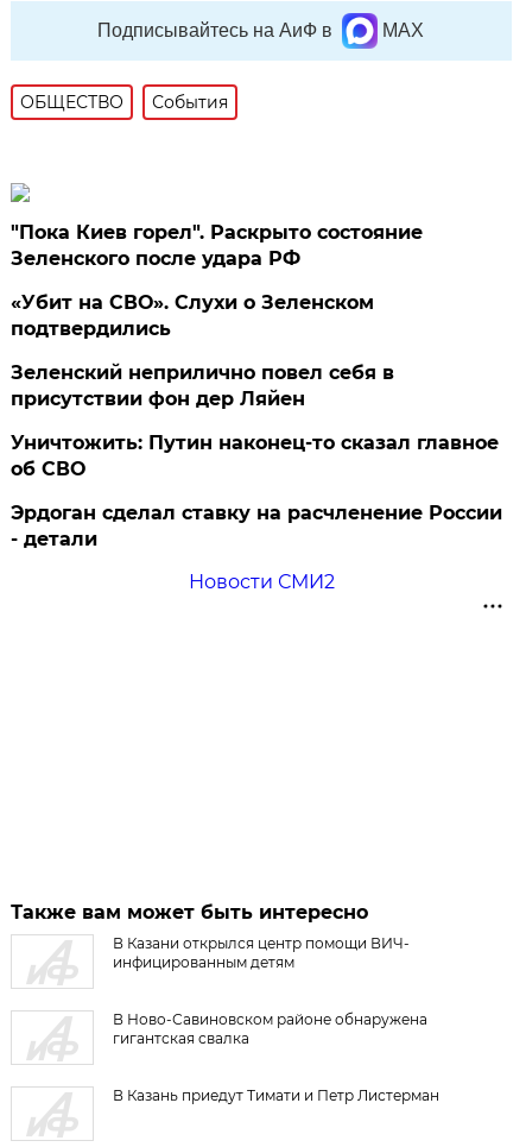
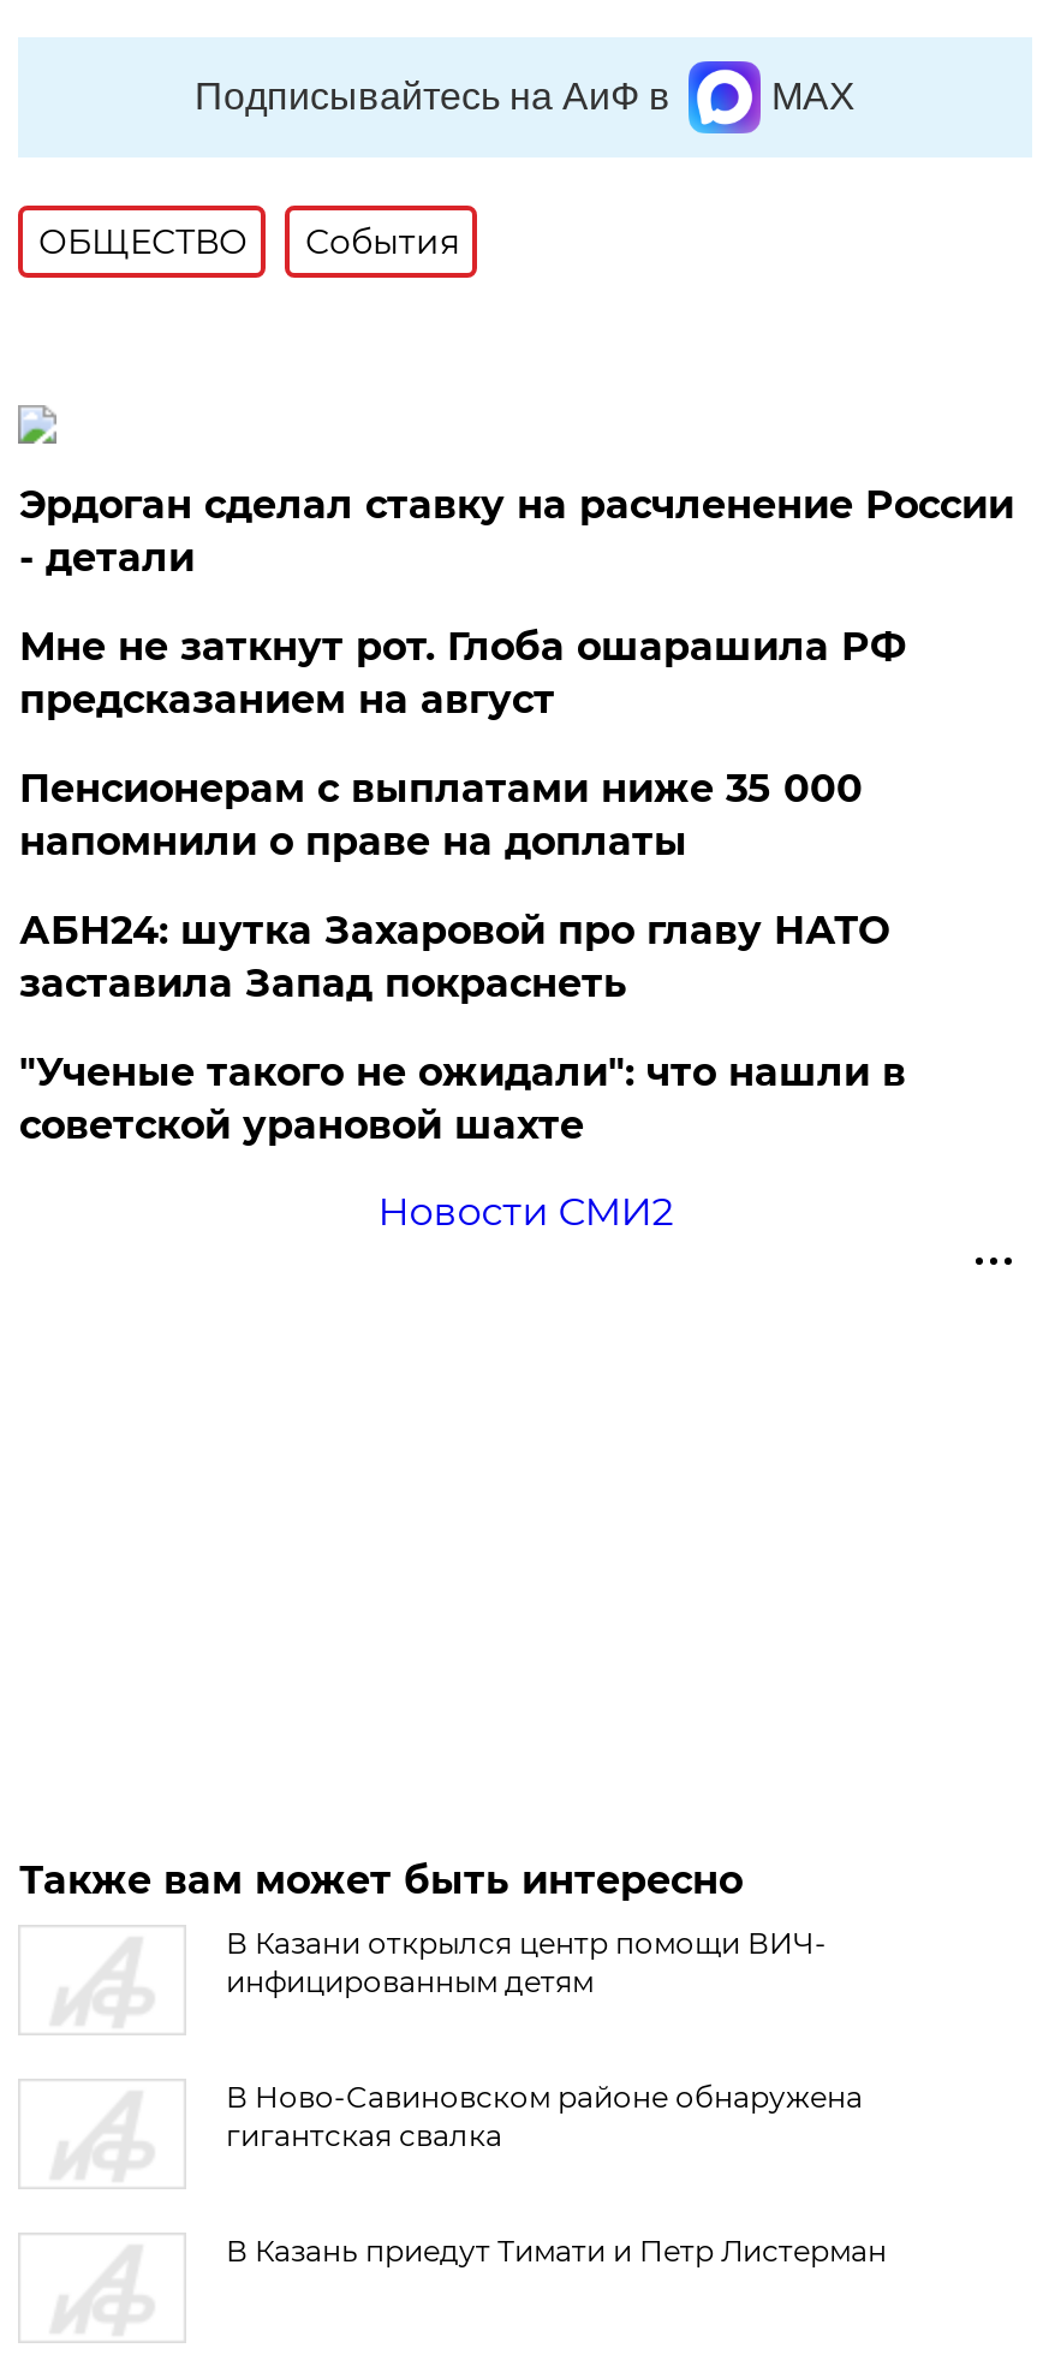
- "Пока Киев горел". Раскрыто состояние
- Зеленского после удара РФ
- «Убит на СВО». Слухи о Зеленском
- подтвердились
- Зеленский неприлично повел cебя в
- присутствии фон дер Ляйен
- Уничтожить: Путин наконец-то сказал главное
- об СВО

moved up: Эрдоган сделал ставку на расчленение России | - детали

+ Мне не заткнут рот. Глоба ошарашила РФ
+ предсказанием на август
+ Пенсионерам с выплатами ниже 35 000
+ напомнили о праве на доплаты
+ АБН24: шутка Захаровой про главу НАТО
+ заставила Запад покраснеть
+ "Ученые такого не ожидали": что нашли в
+ советской урановой шахте
